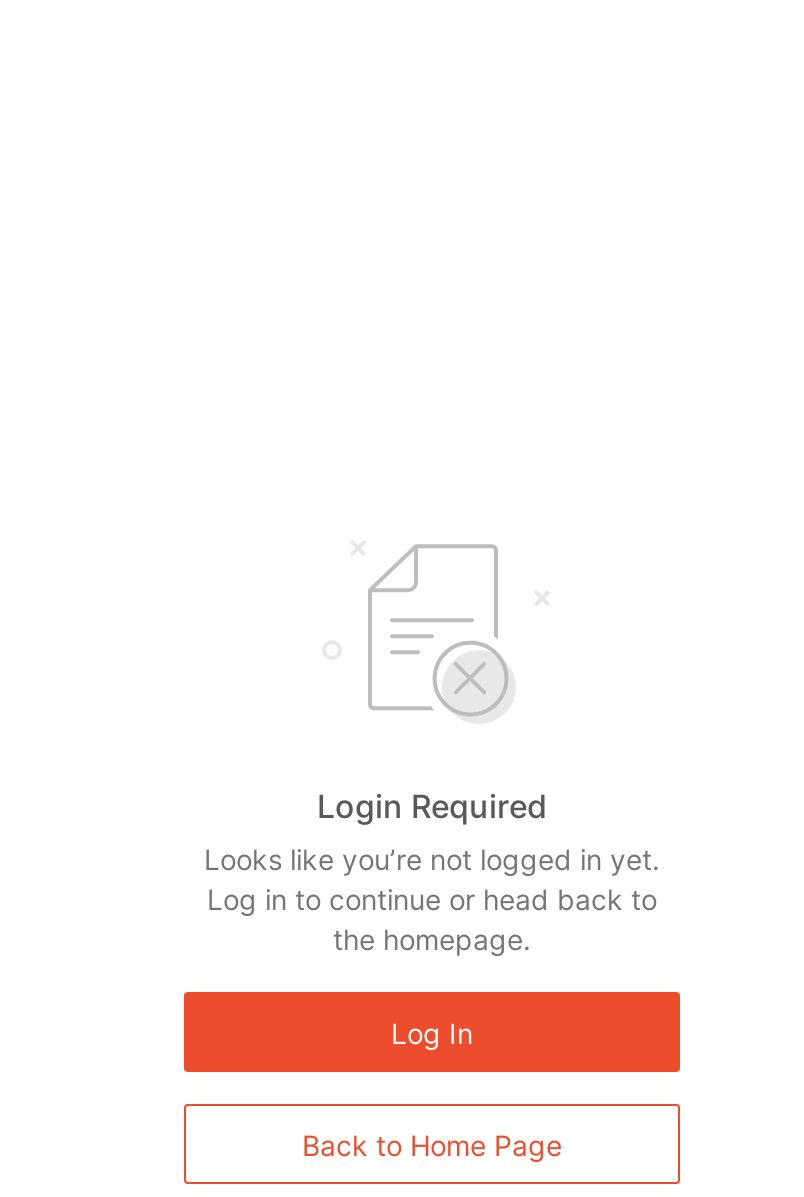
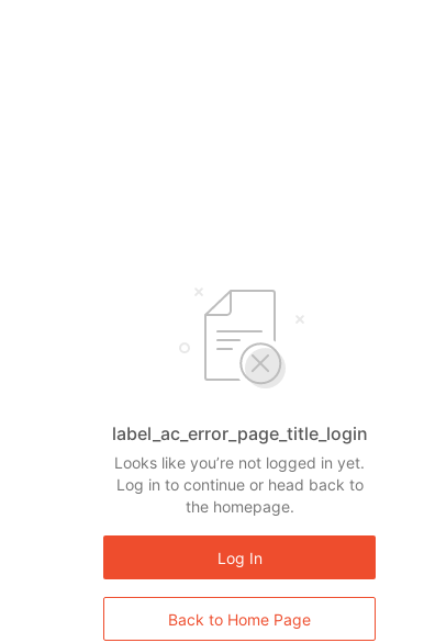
- Login Required
+ label_ac_error_page_title_login
